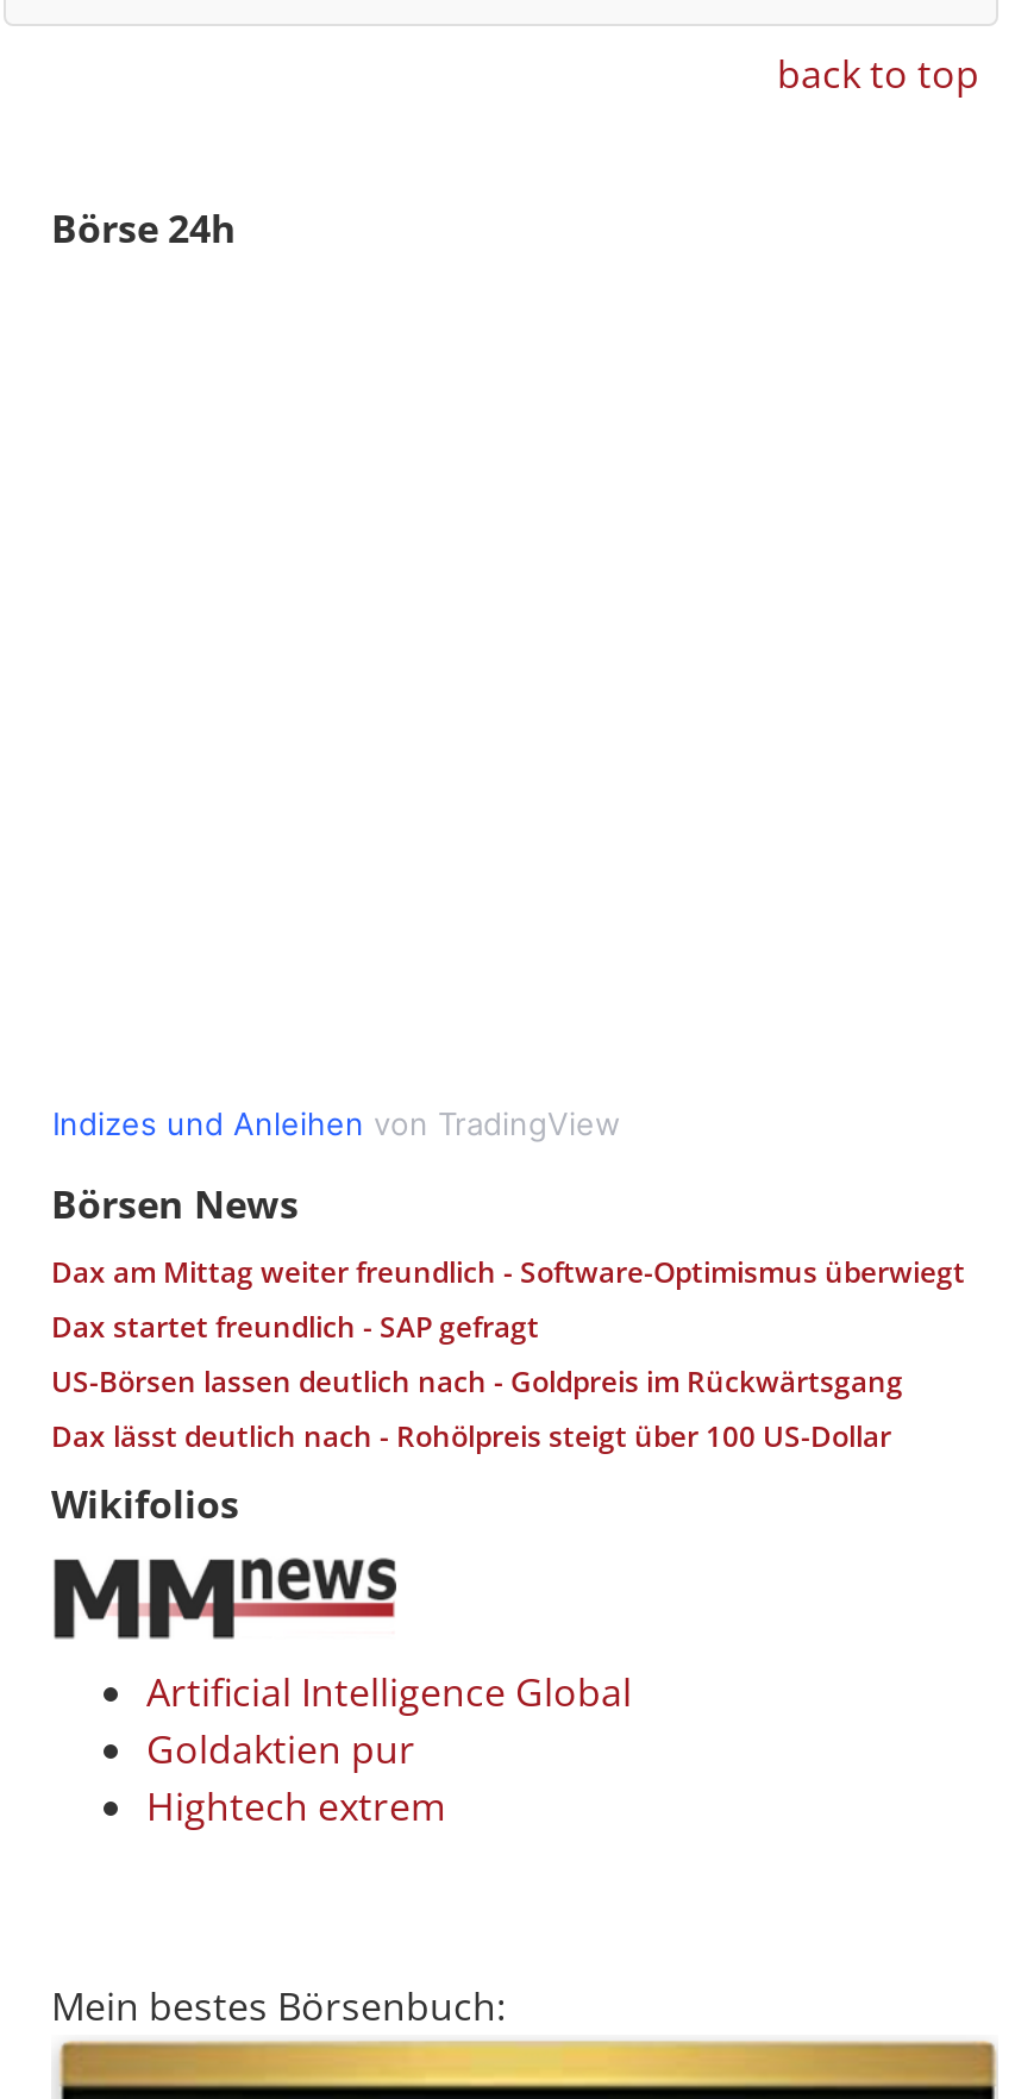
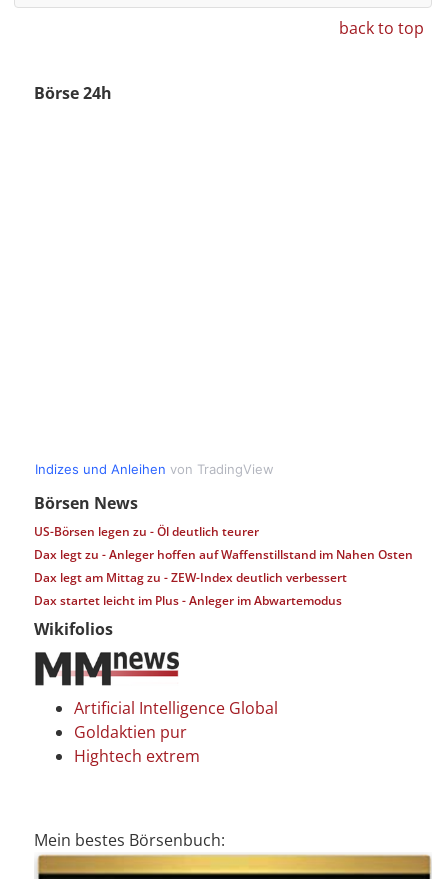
- Dax am Mittag weiter freundlich - Software-Optimismus überwiegt
- Dax startet freundlich - SAP gefragt
- US-Börsen lassen deutlich nach - Goldpreis im Rückwärtsgang
- Dax lässt deutlich nach - Rohölpreis steigt über 100 US-Dollar
+ US-Börsen legen zu - Öl deutlich teurer
+ Dax legt zu - Anleger hoffen auf Waffenstillstand im Nahen Osten
+ Dax legt am Mittag zu - ZEW-Index deutlich verbessert
+ Dax startet leicht im Plus - Anleger im Abwartemodus
